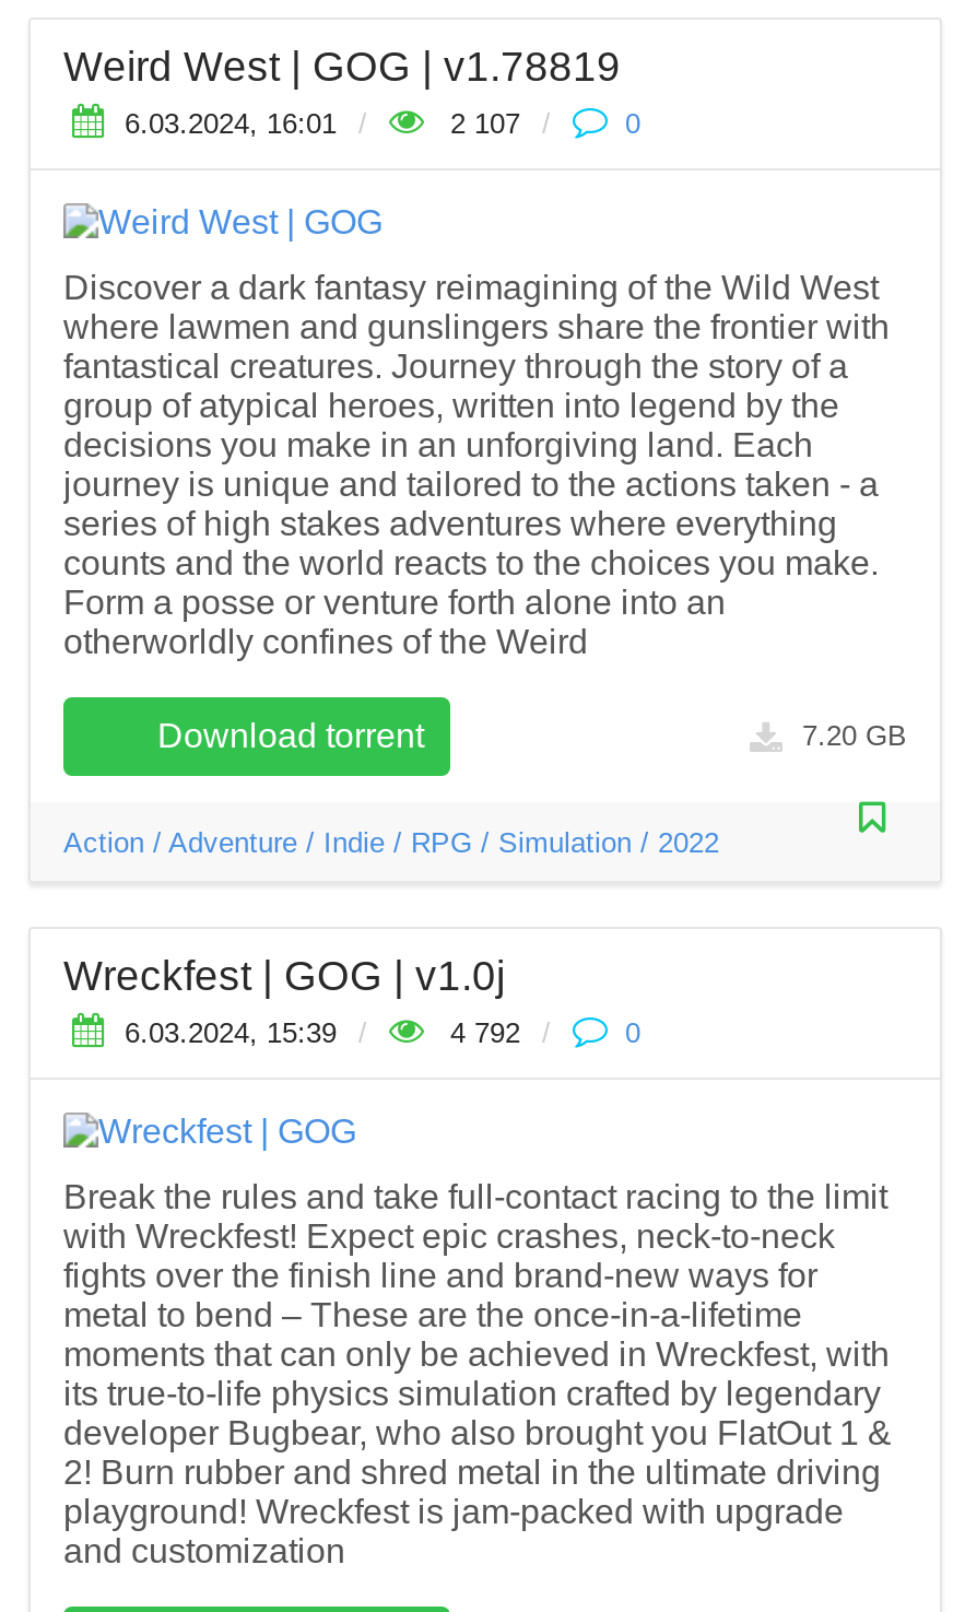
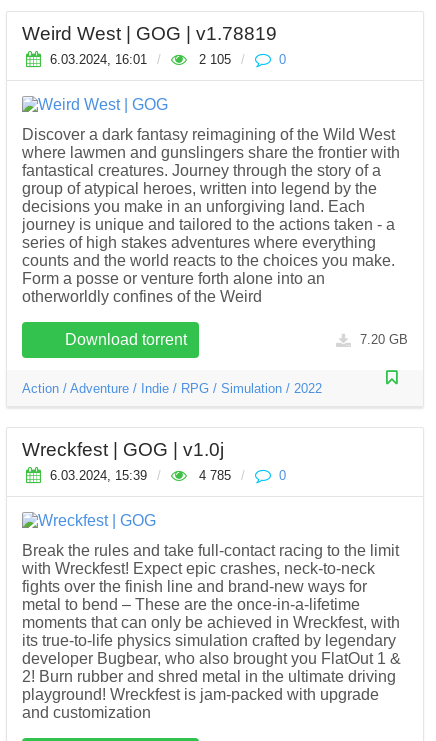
- 2 107
+ 2 105

- 4 792
+ 4 785
